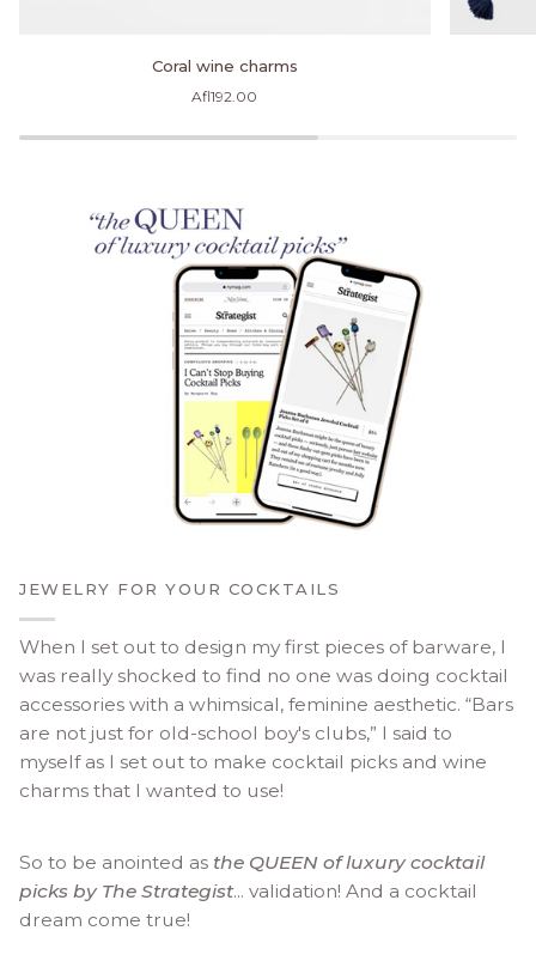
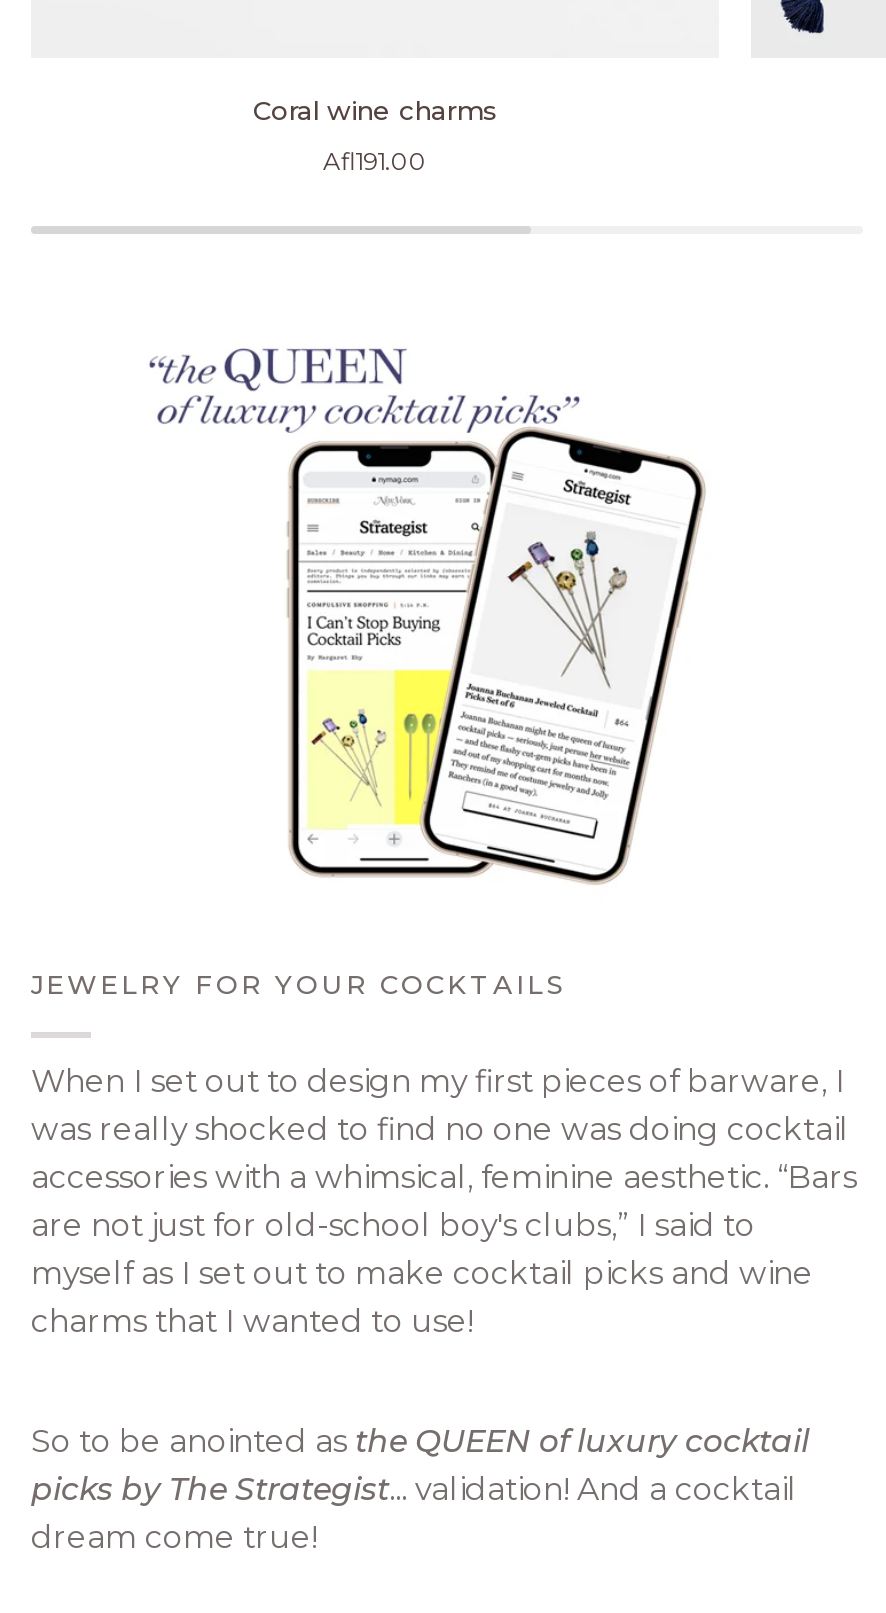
- Afl192.00
+ Afl191.00
